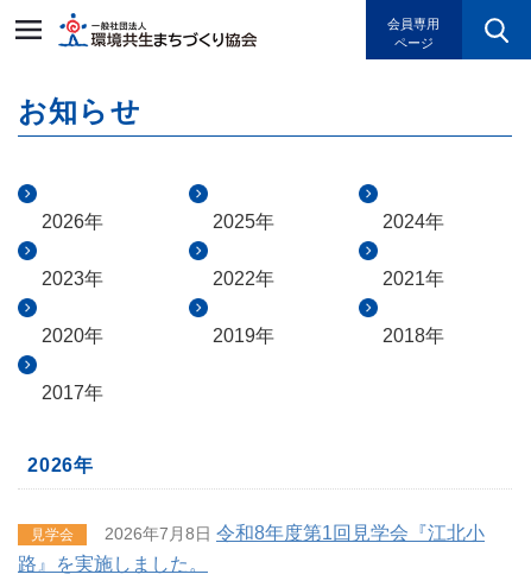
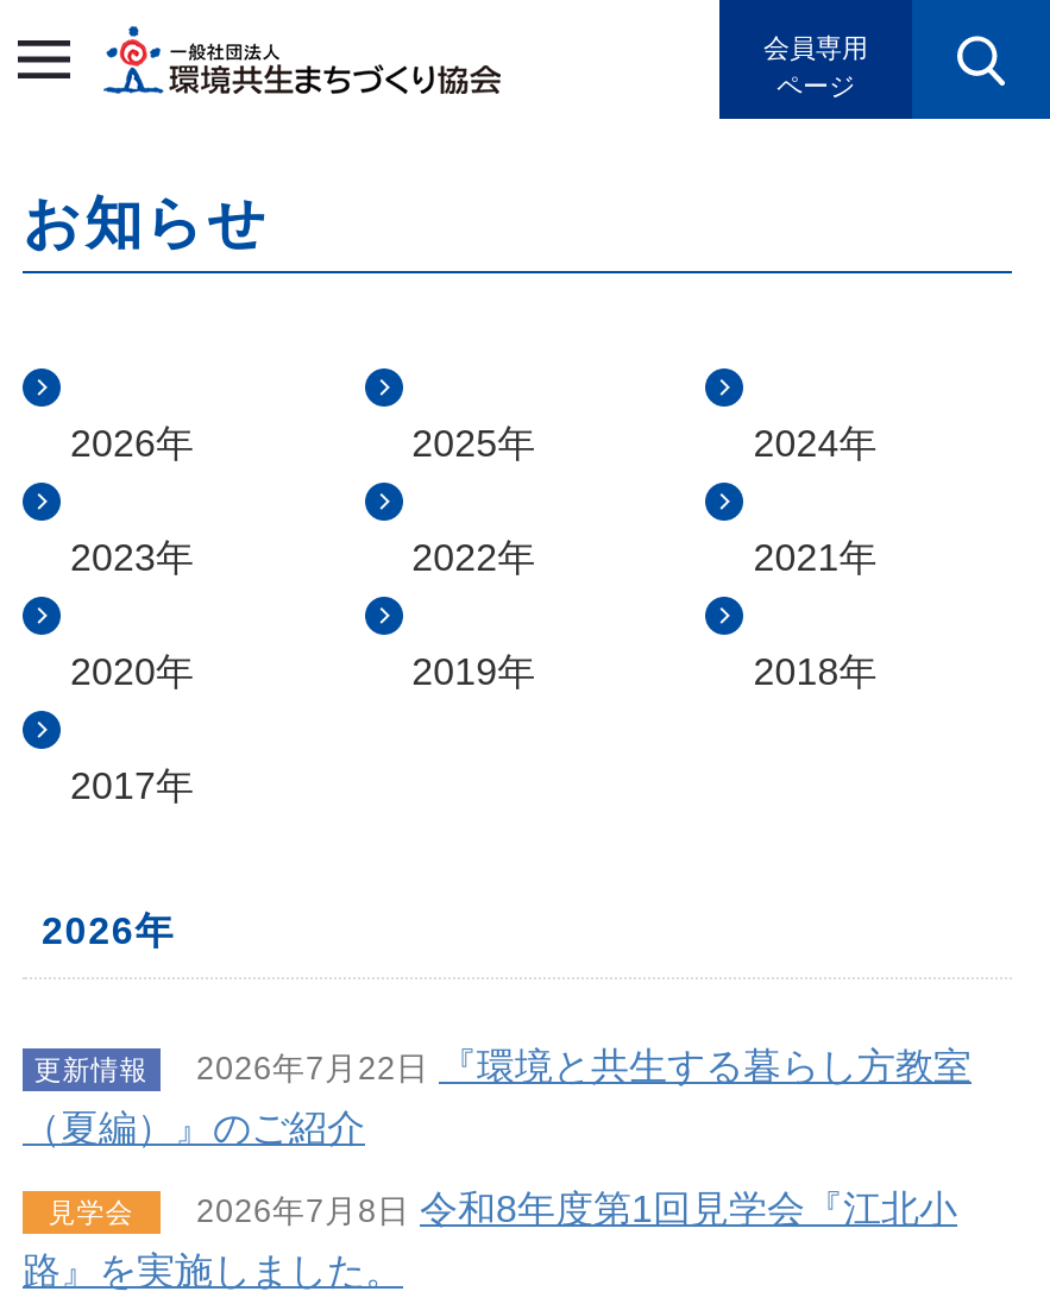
+ 更新情報
+ 2026年7月22日 『環境と共生する暮らし方教室
+ （夏編）』のご紹介
